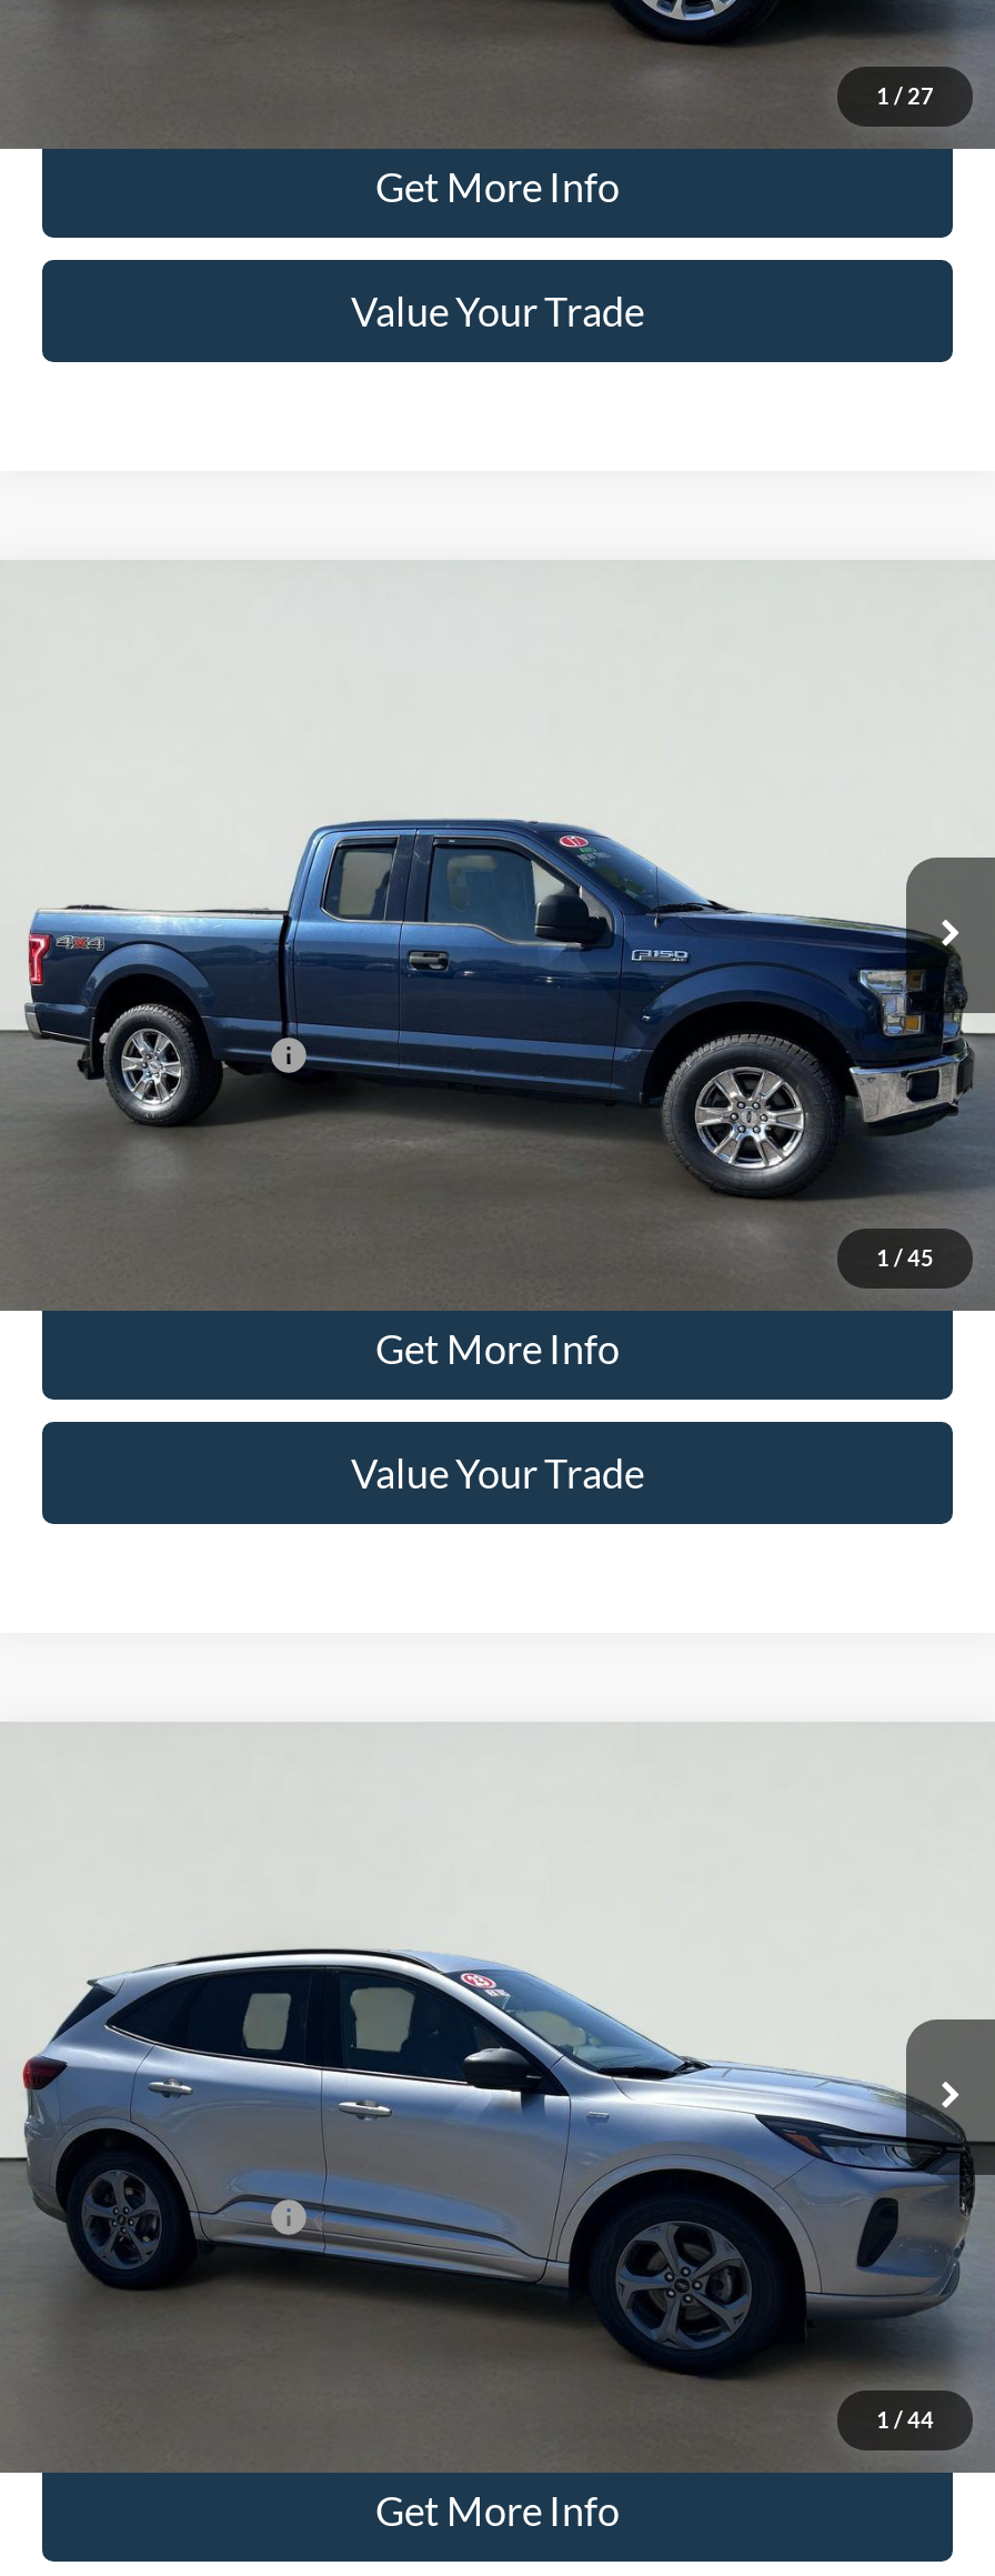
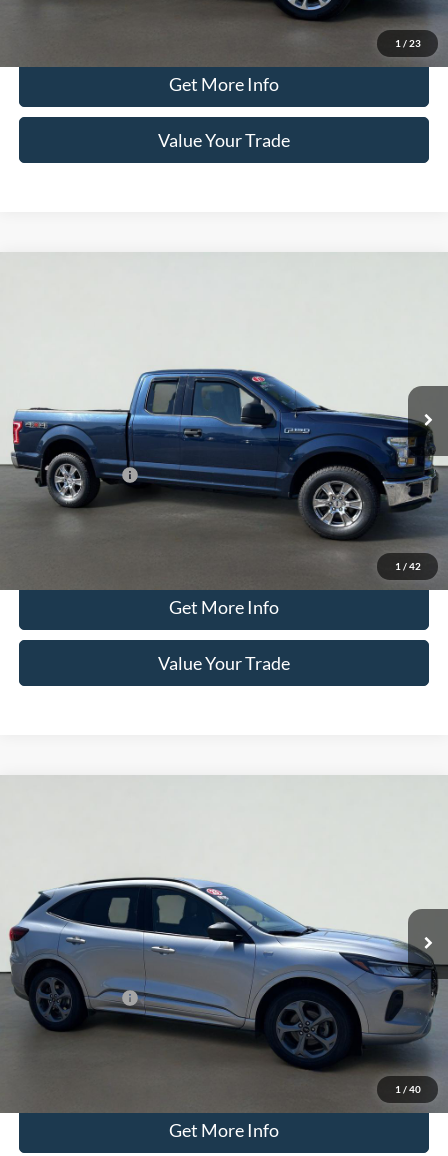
- 1 / 27
+ 1 / 23

- 1 / 45
+ 1 / 42

- 1 / 44
+ 1 / 40
